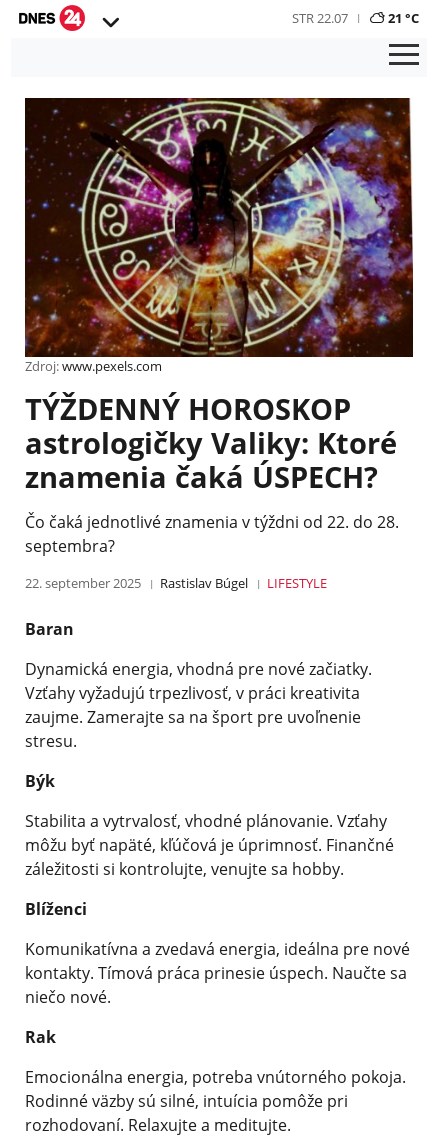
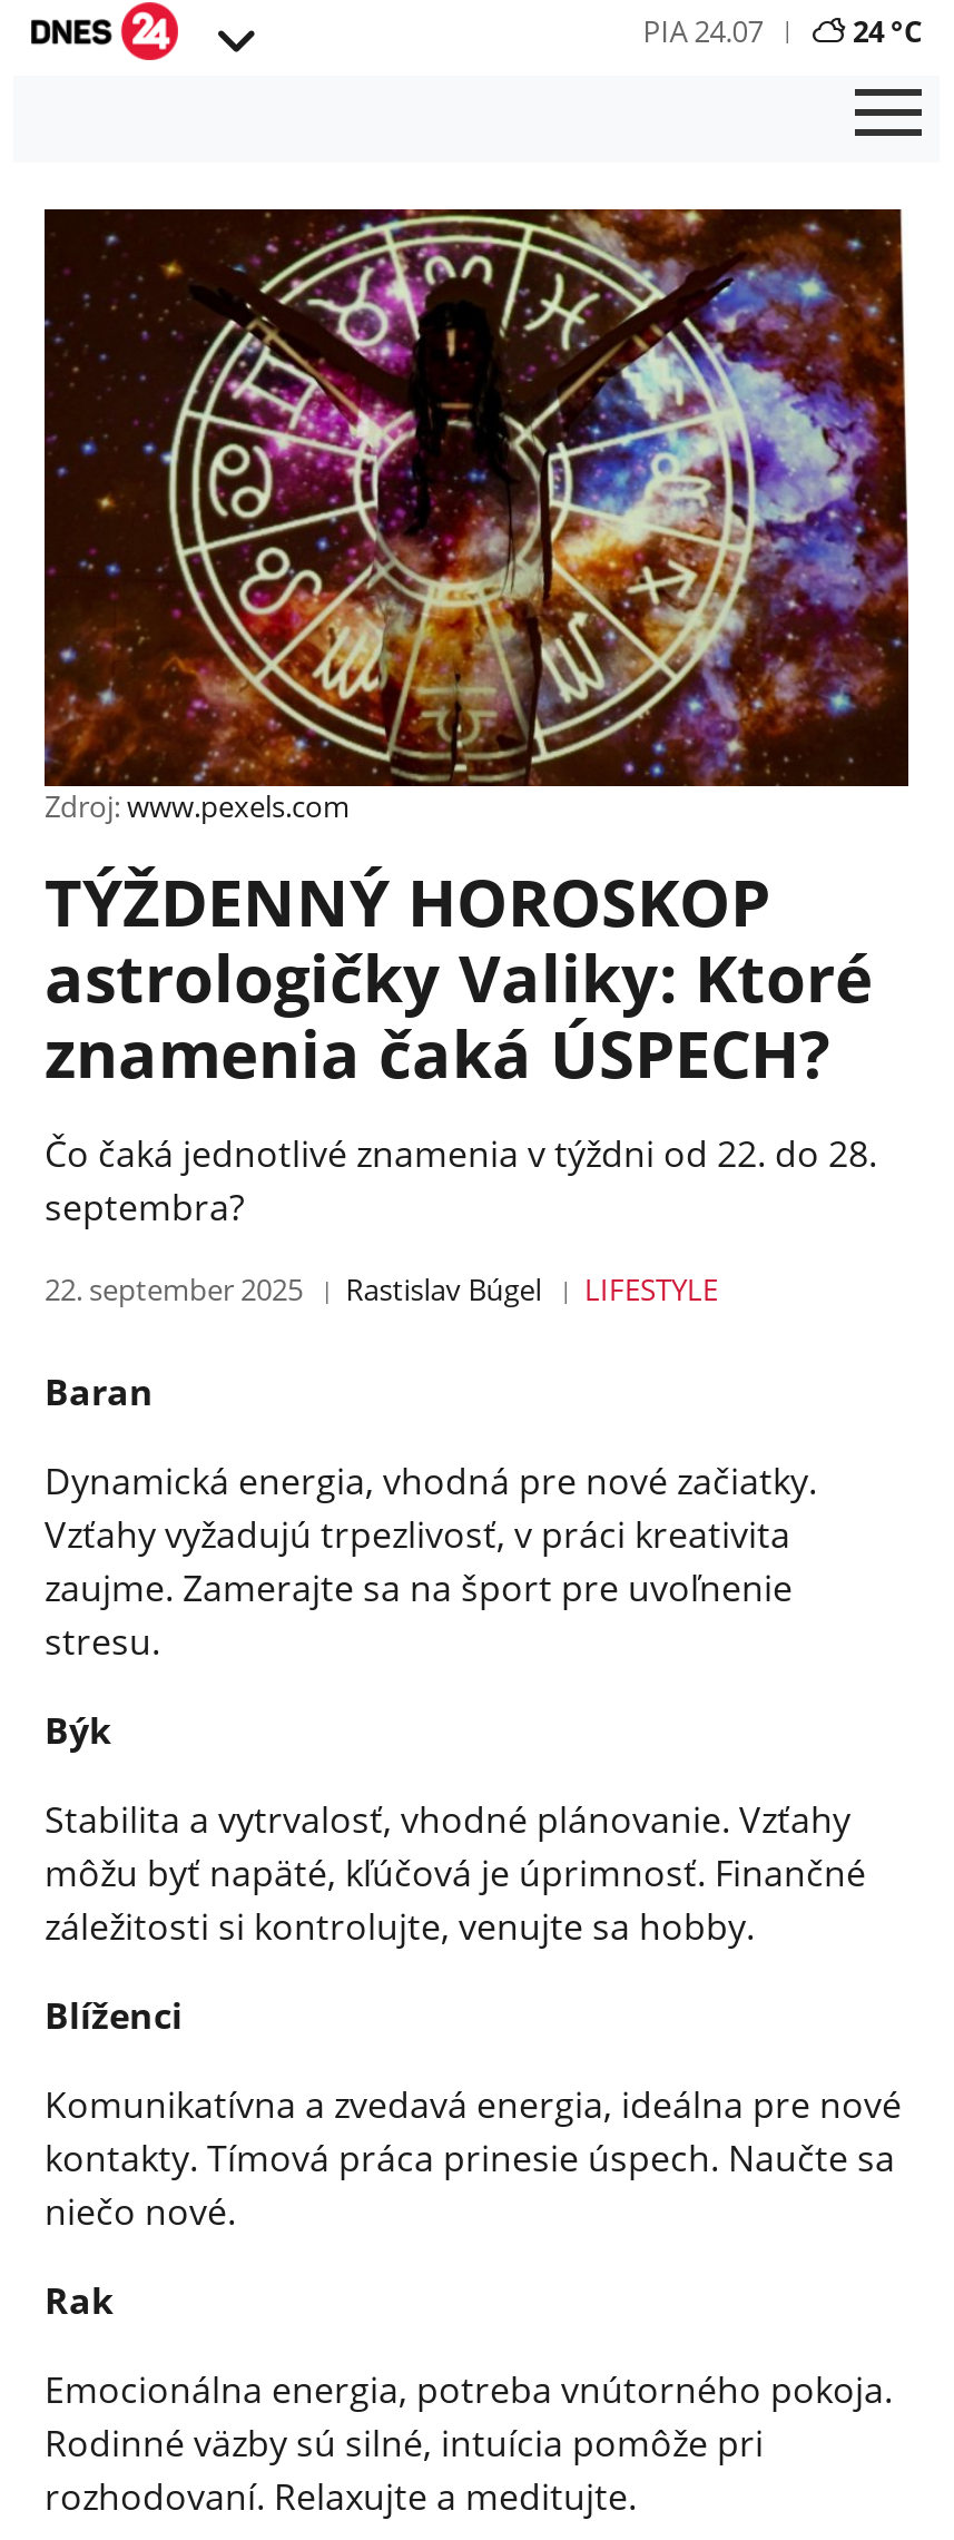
- STR 22.07
- 21 °C
+ PIA 24.07
+ 24 °C
